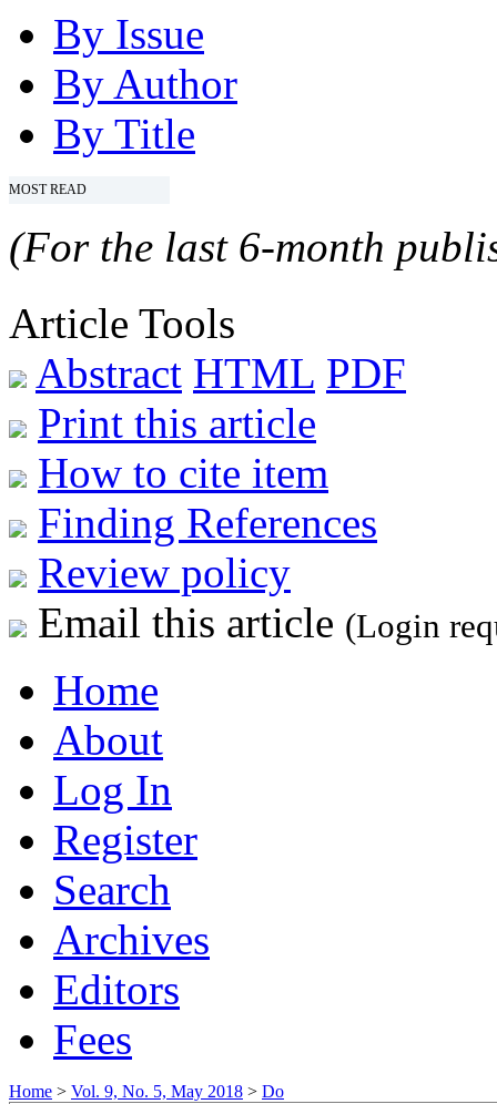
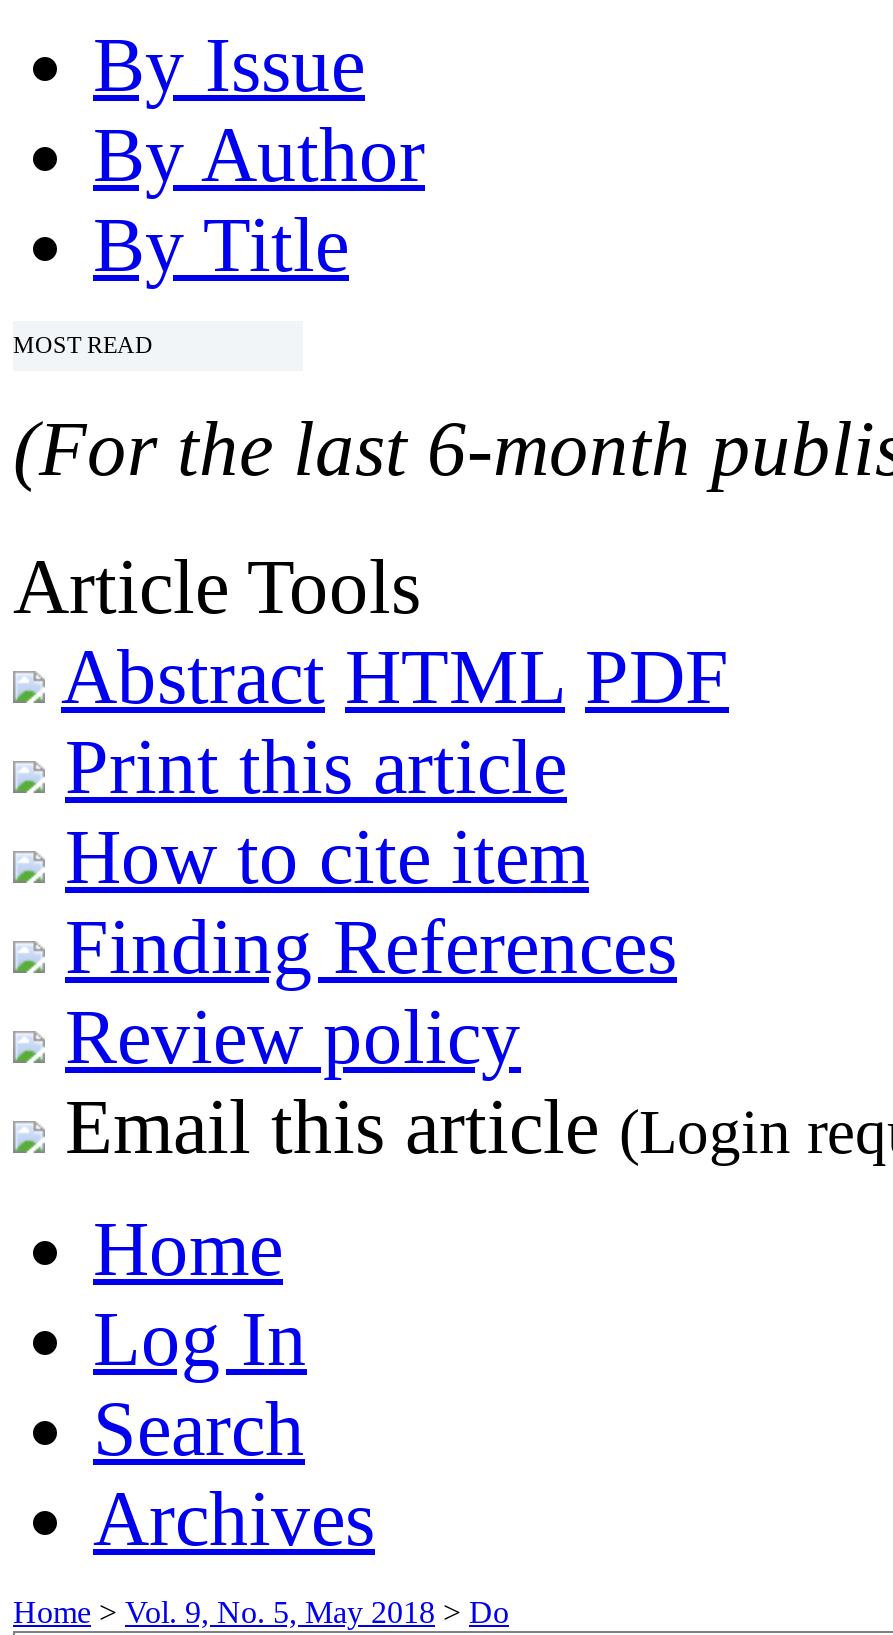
- About

- Register

- Editors
- Fees
